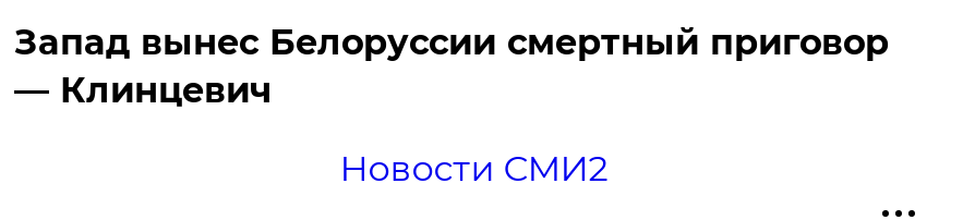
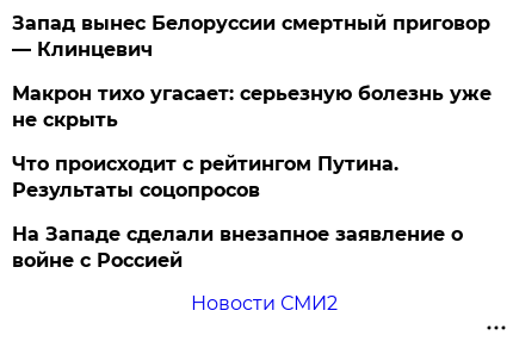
+ Макрон тихо угасает: серьезную болезнь уже
+ не скрыть
+ Что происходит с рейтингом Путина.
+ Результаты соцопросов
+ На Западе сделали внезапное заявление о
+ войне с Россией
